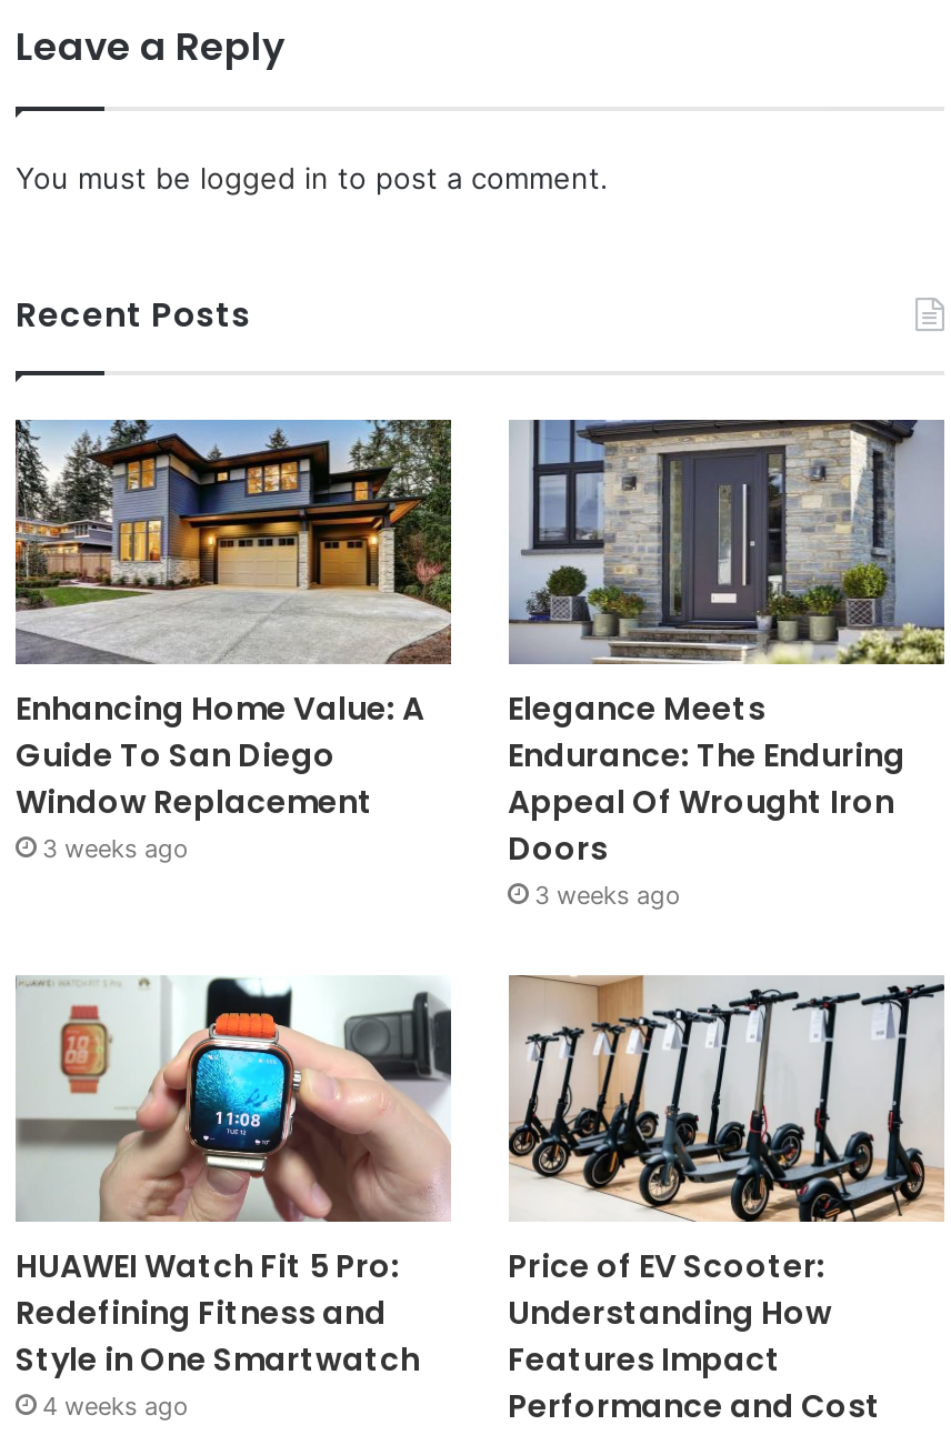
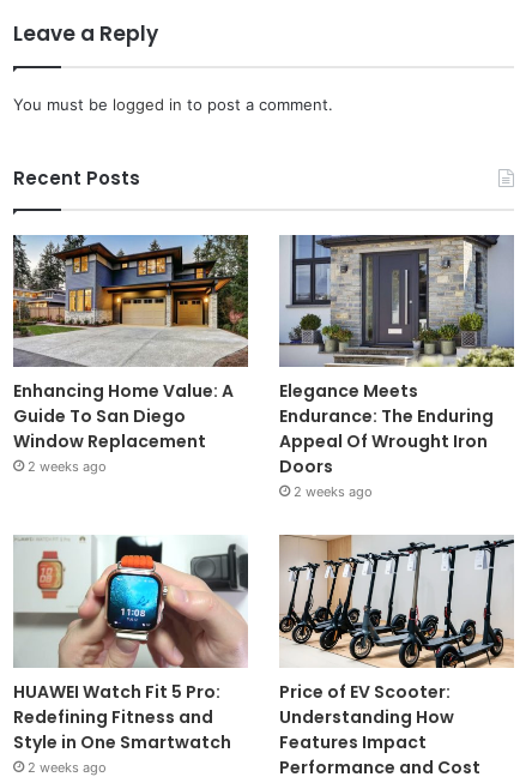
- 3 weeks ago
+ 2 weeks ago

- 3 weeks ago
+ 2 weeks ago

- 4 weeks ago
+ 2 weeks ago
